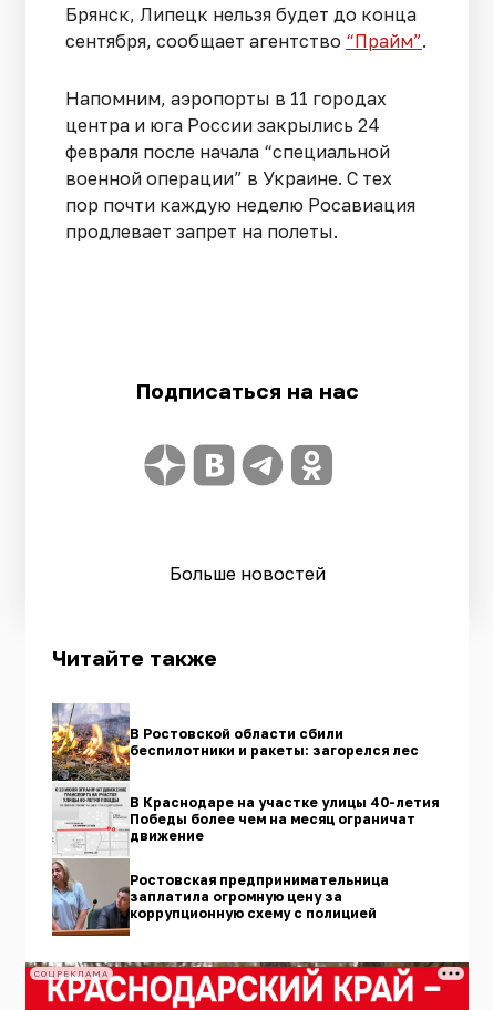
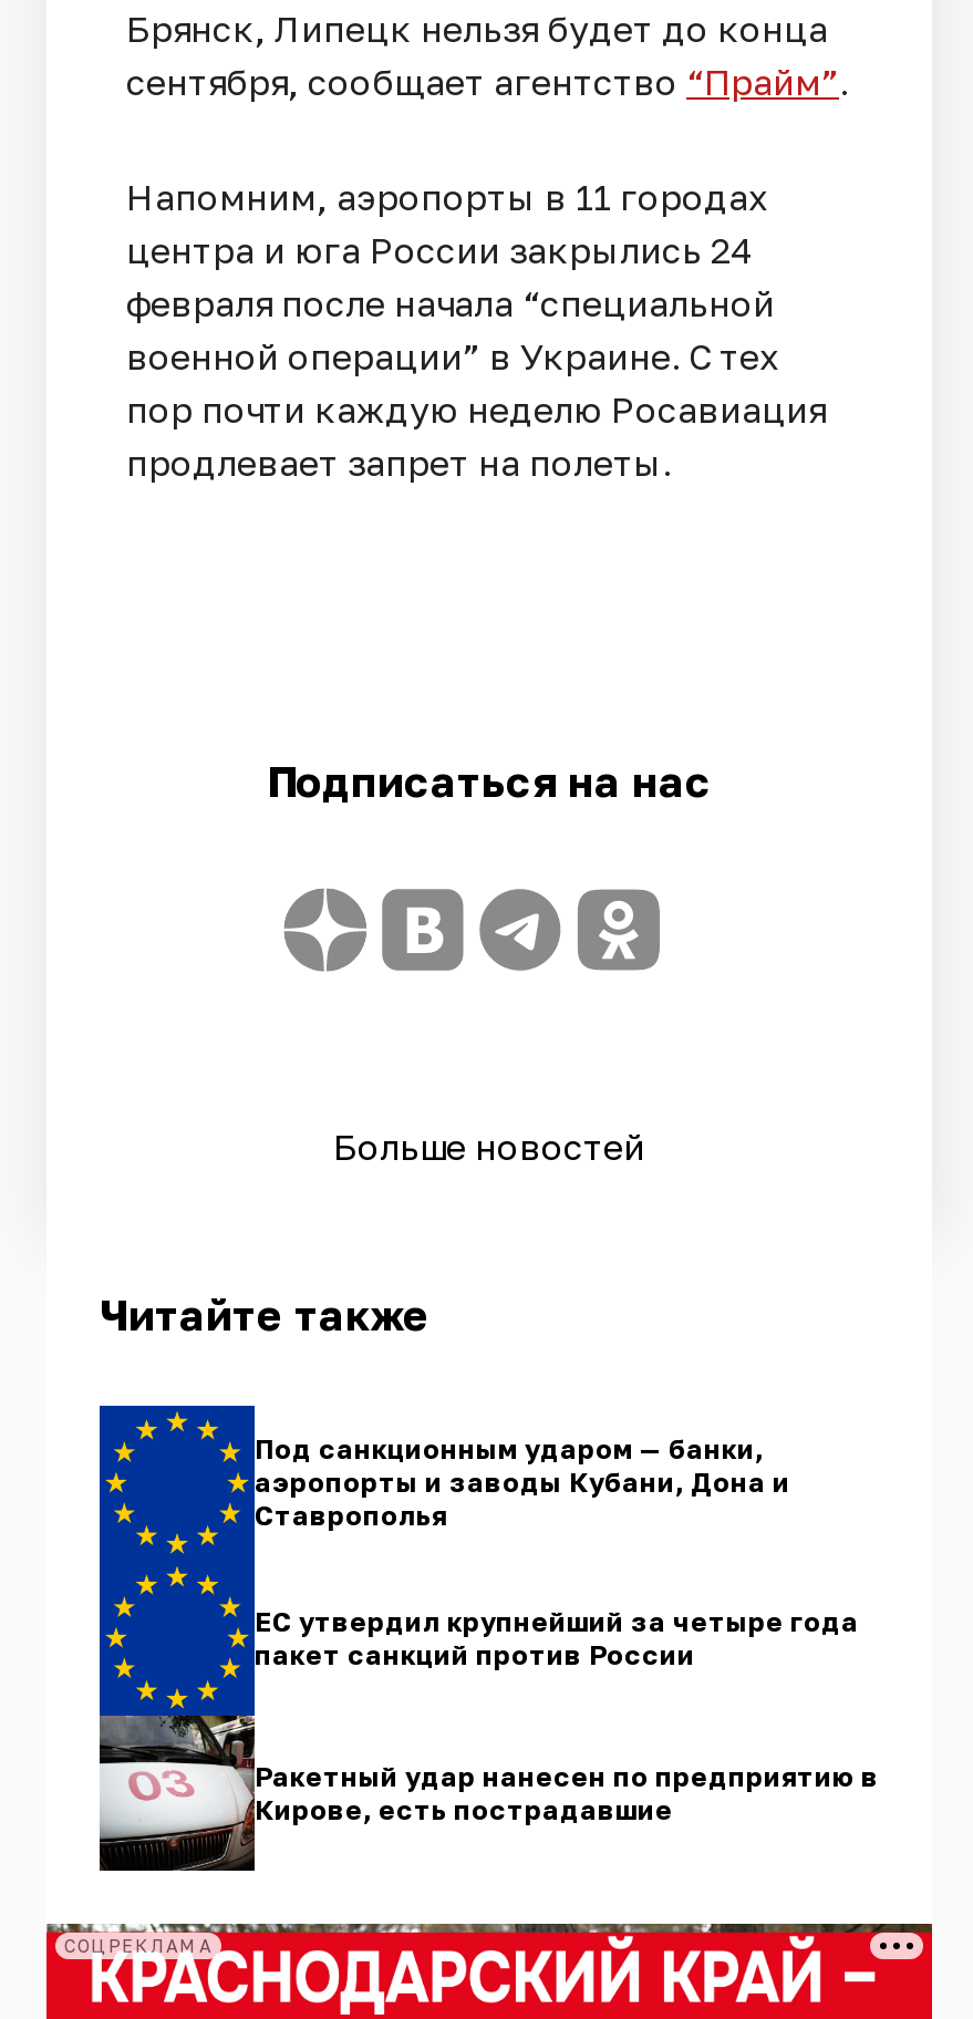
- [image]
- В Ростовской области сбили
- беспилотники и ракеты: загорелся лес
+ [image]
+ Под санкционным ударом — банки,
+ аэропорты и заводы Кубани, Дона и
+ Ставрополья

- В Краснодаре на участке улицы 40-летия
- Победы более чем на месяц ограничат
- движение
+ ЕС утвердил крупнейший за четыре года
+ пакет санкций против России

- Ростовская предпринимательница
- заплатила огромную цену за
- коррупционную схему с полицией
+ Ракетный удар нанесен по предприятию в
+ Кирове, есть пострадавшие
